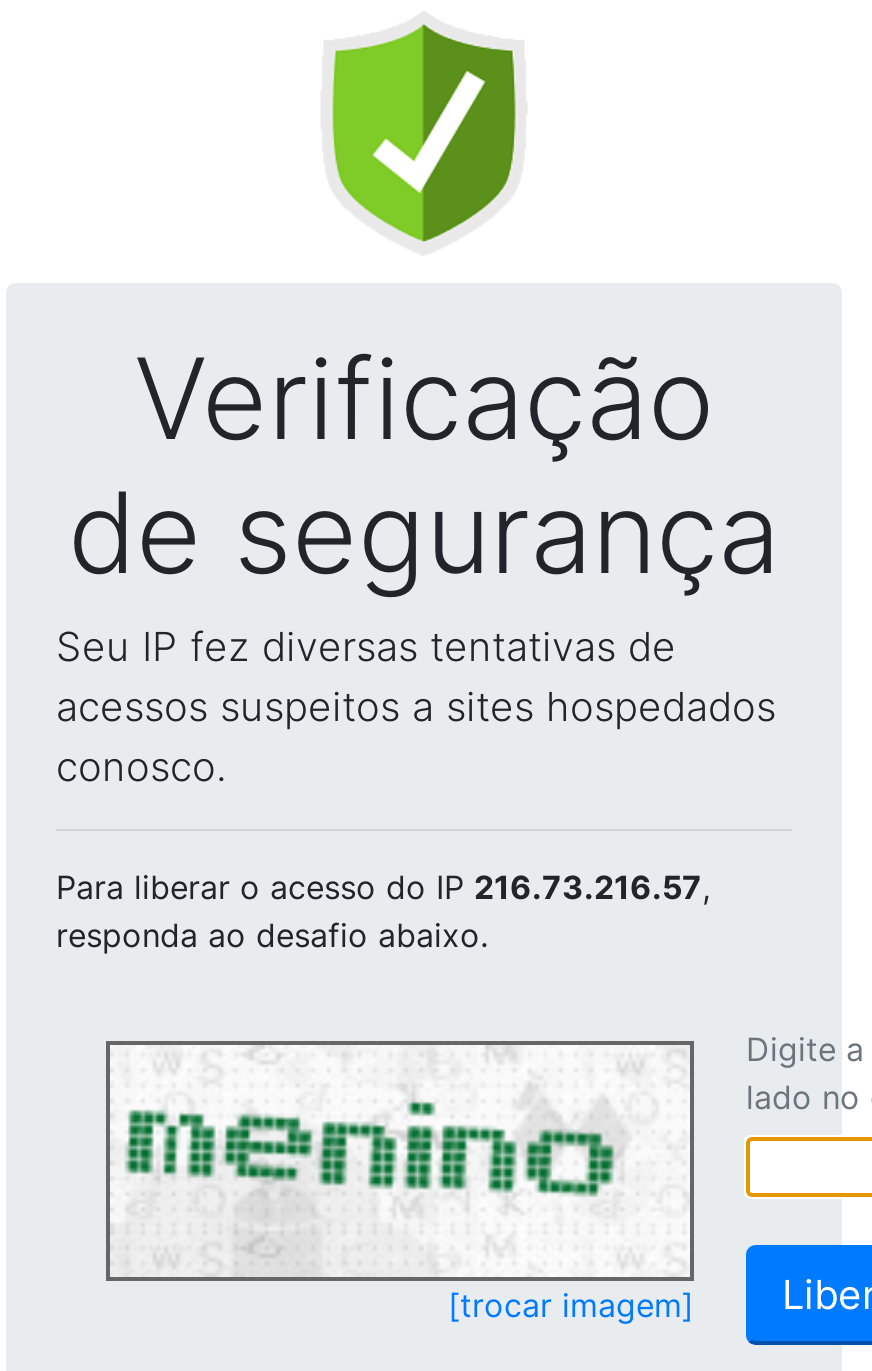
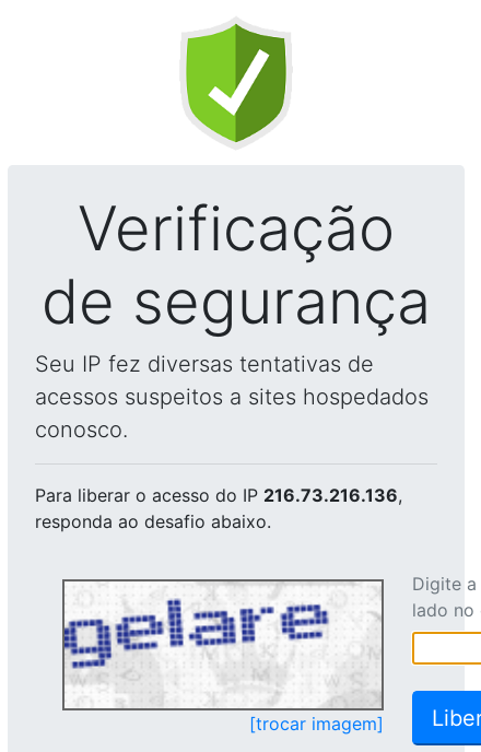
- Para liberar o acesso do IP 216.73.216.57,
+ Para liberar o acesso do IP 216.73.216.136,

- [image]
+ [image]
